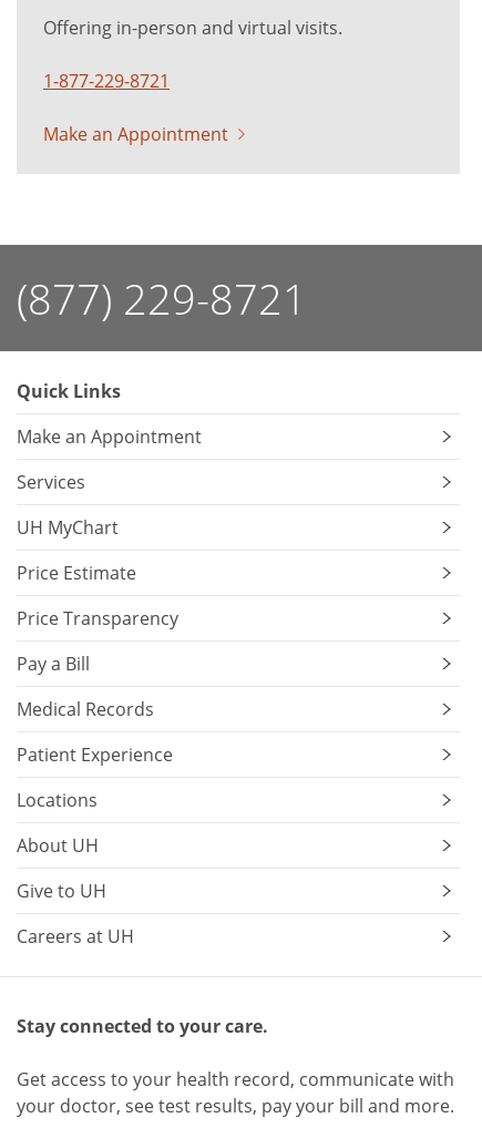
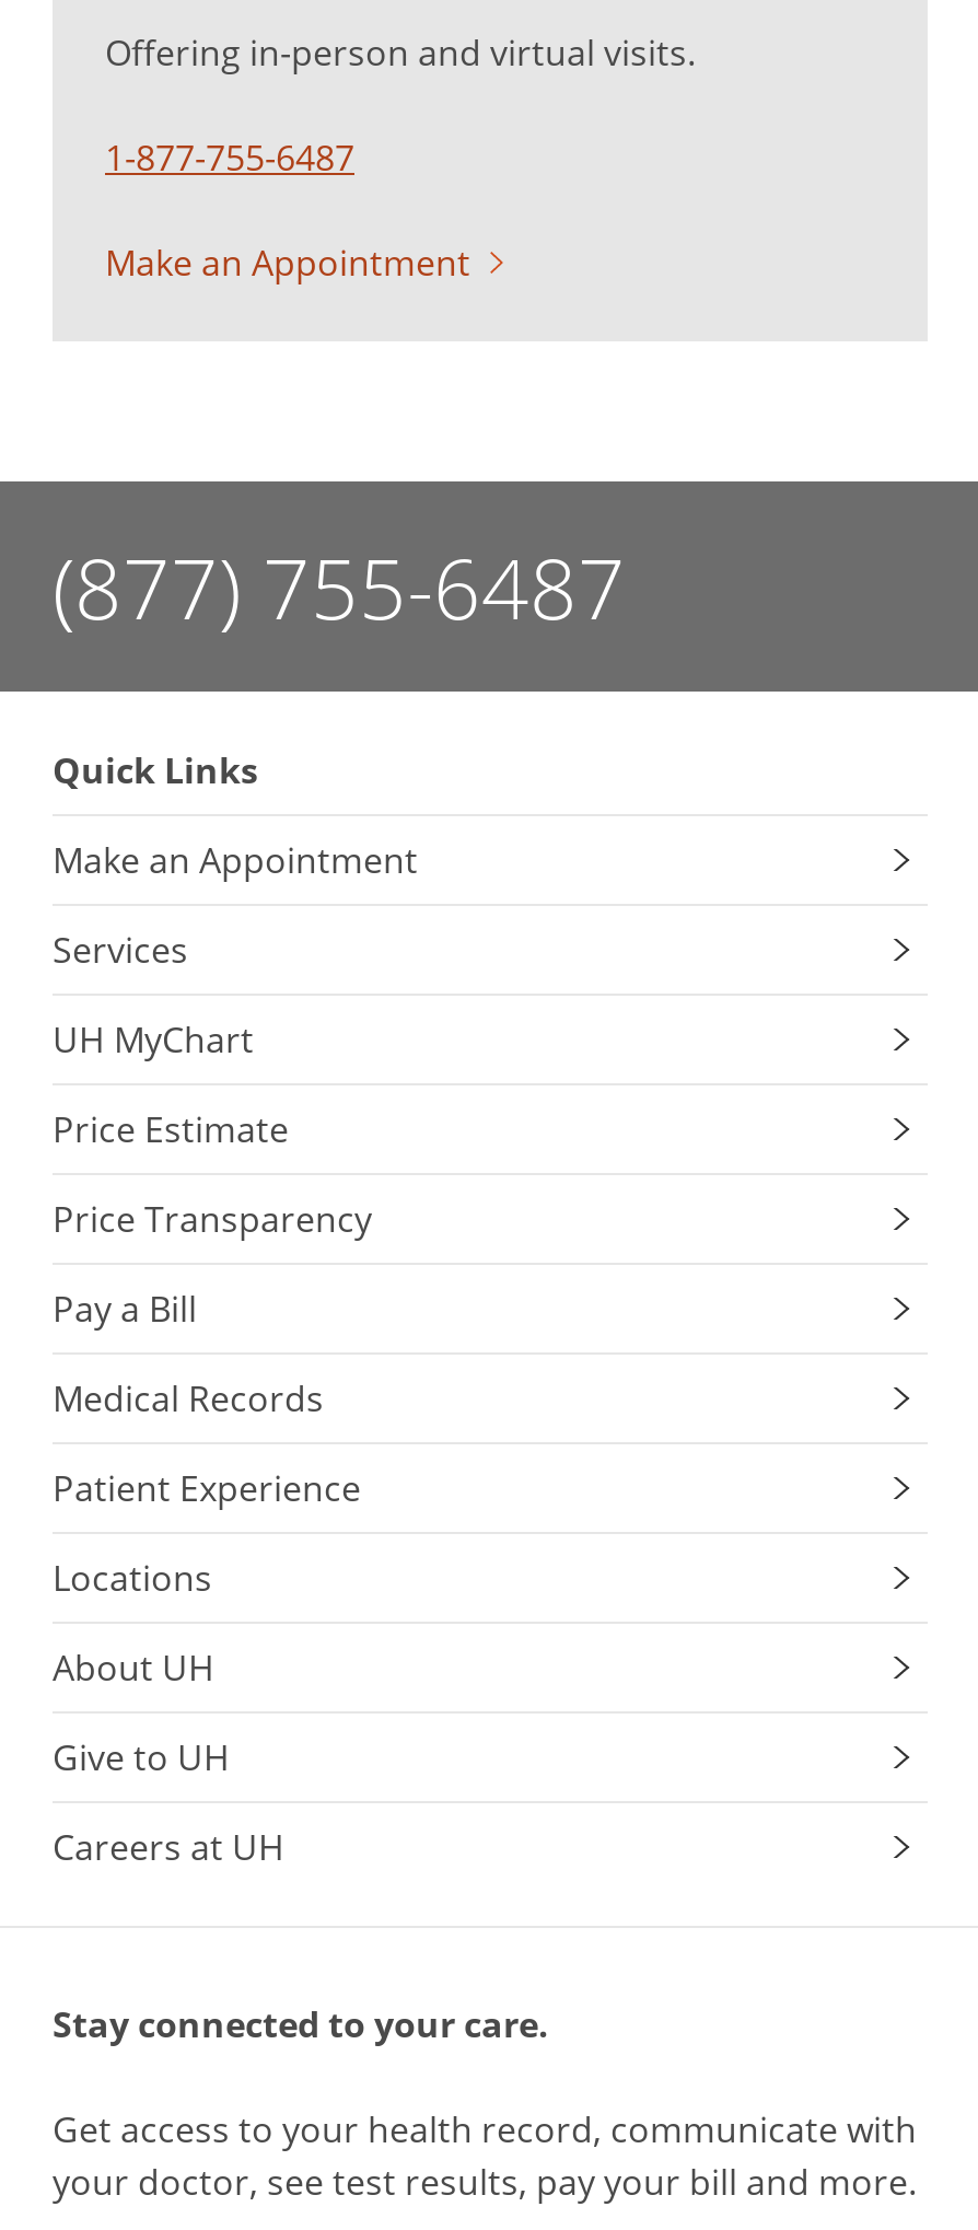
- 1-877-229-8721
+ 1-877-755-6487

- (877) 229-8721
+ (877) 755-6487
